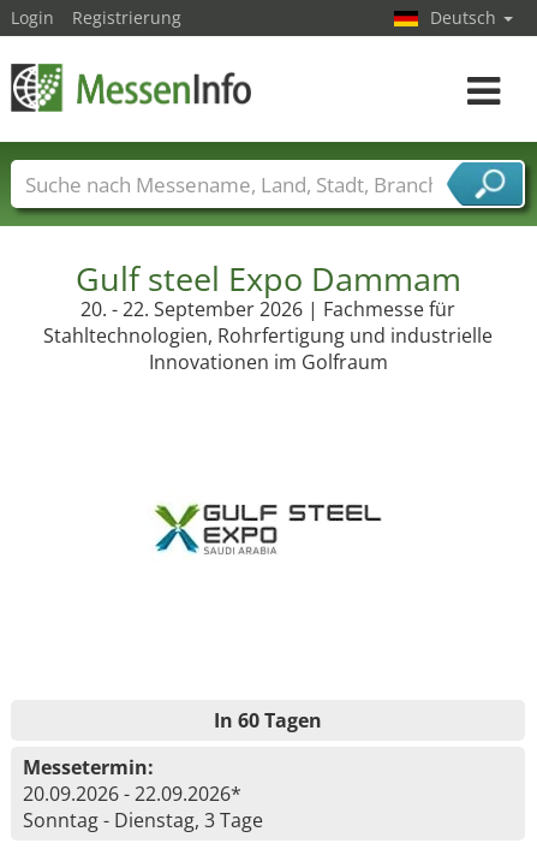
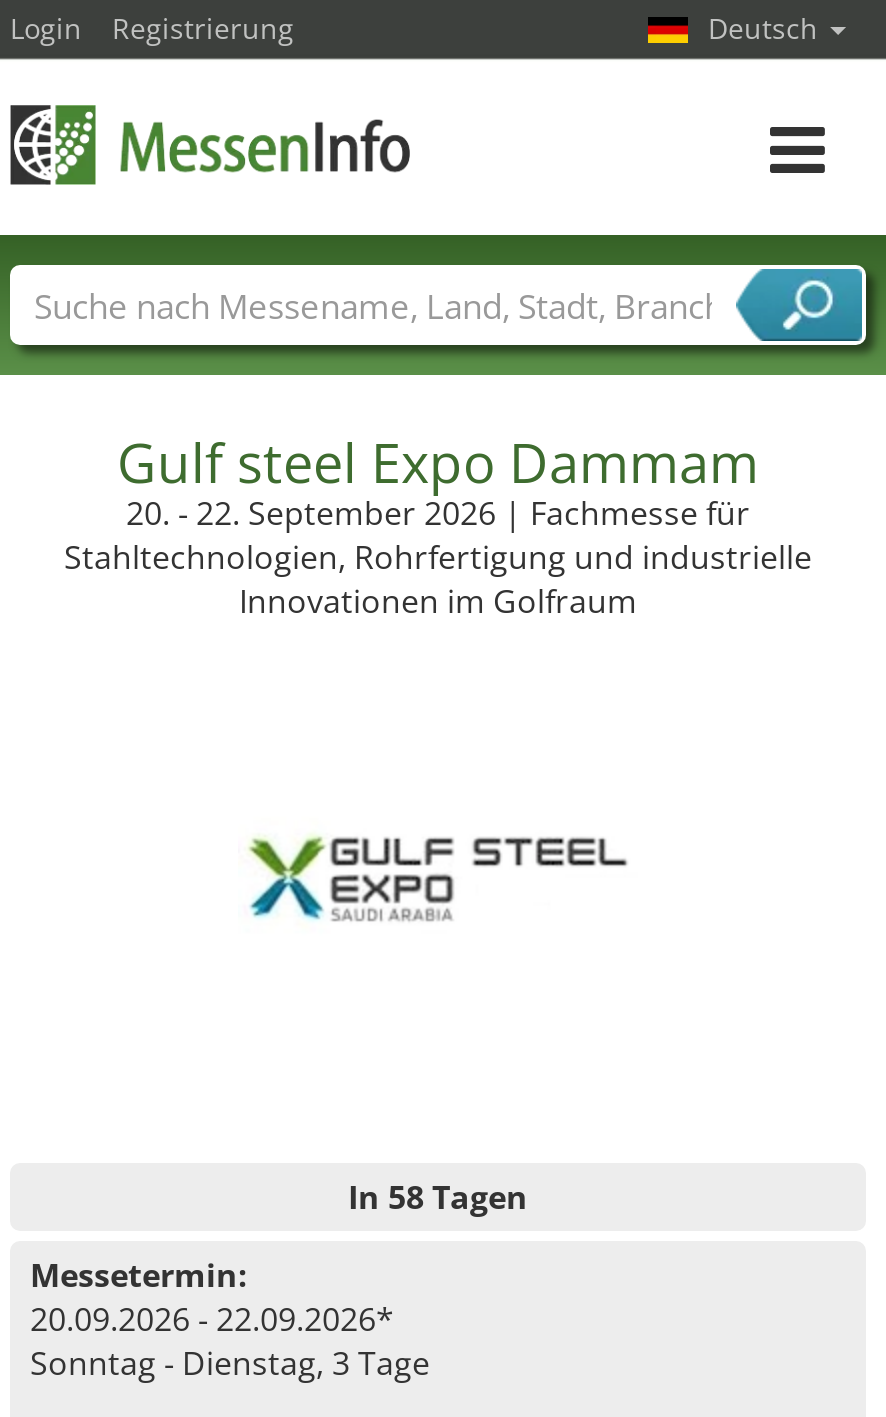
- In 60 Tagen
+ In 58 Tagen
